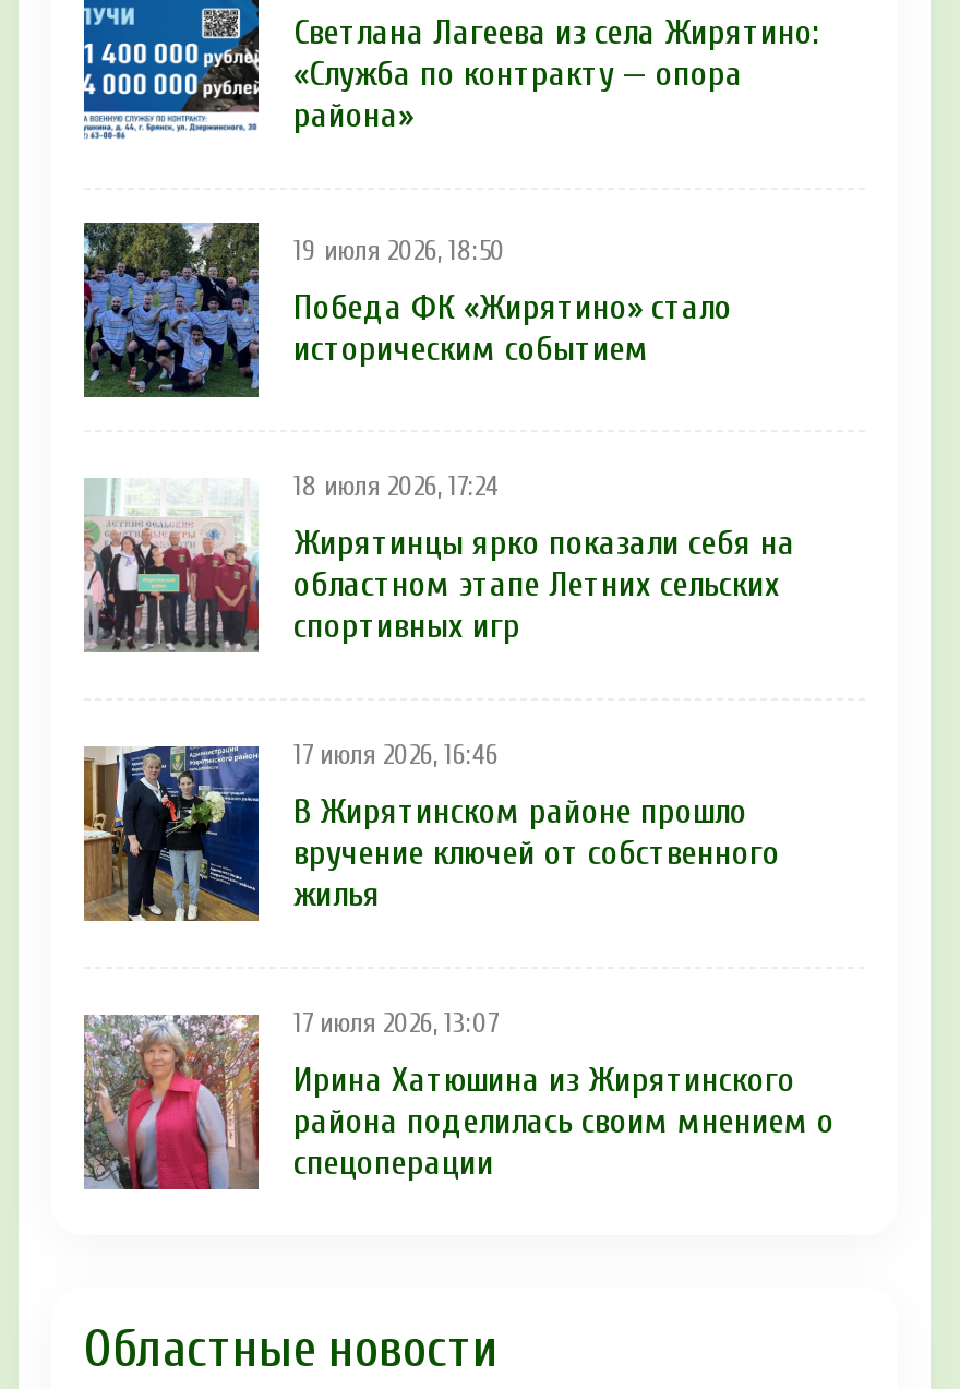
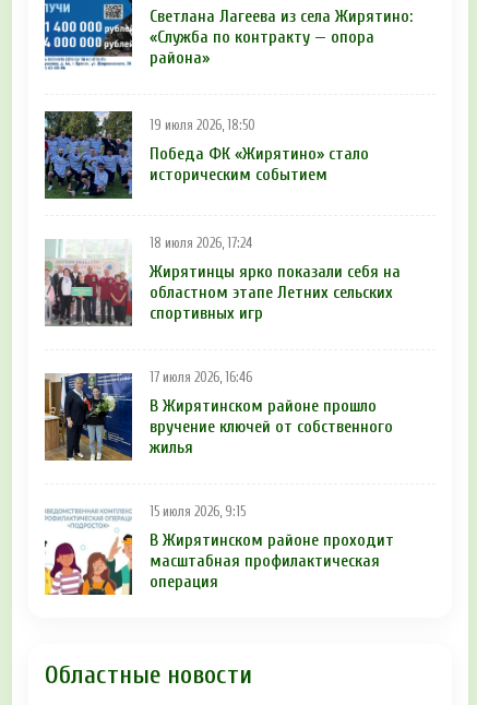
- [image]
- 17 июля 2026, 13:07
+ [image]
+ 15 июля 2026, 9:15

- Ирина Хатюшина из Жирятинского
- района поделилась своим мнением о
- спецоперации
+ В Жирятинском районе проходит
+ масштабная профилактическая
+ операция
